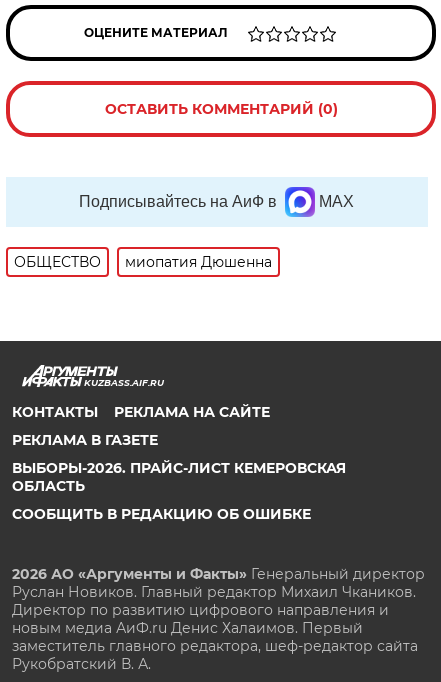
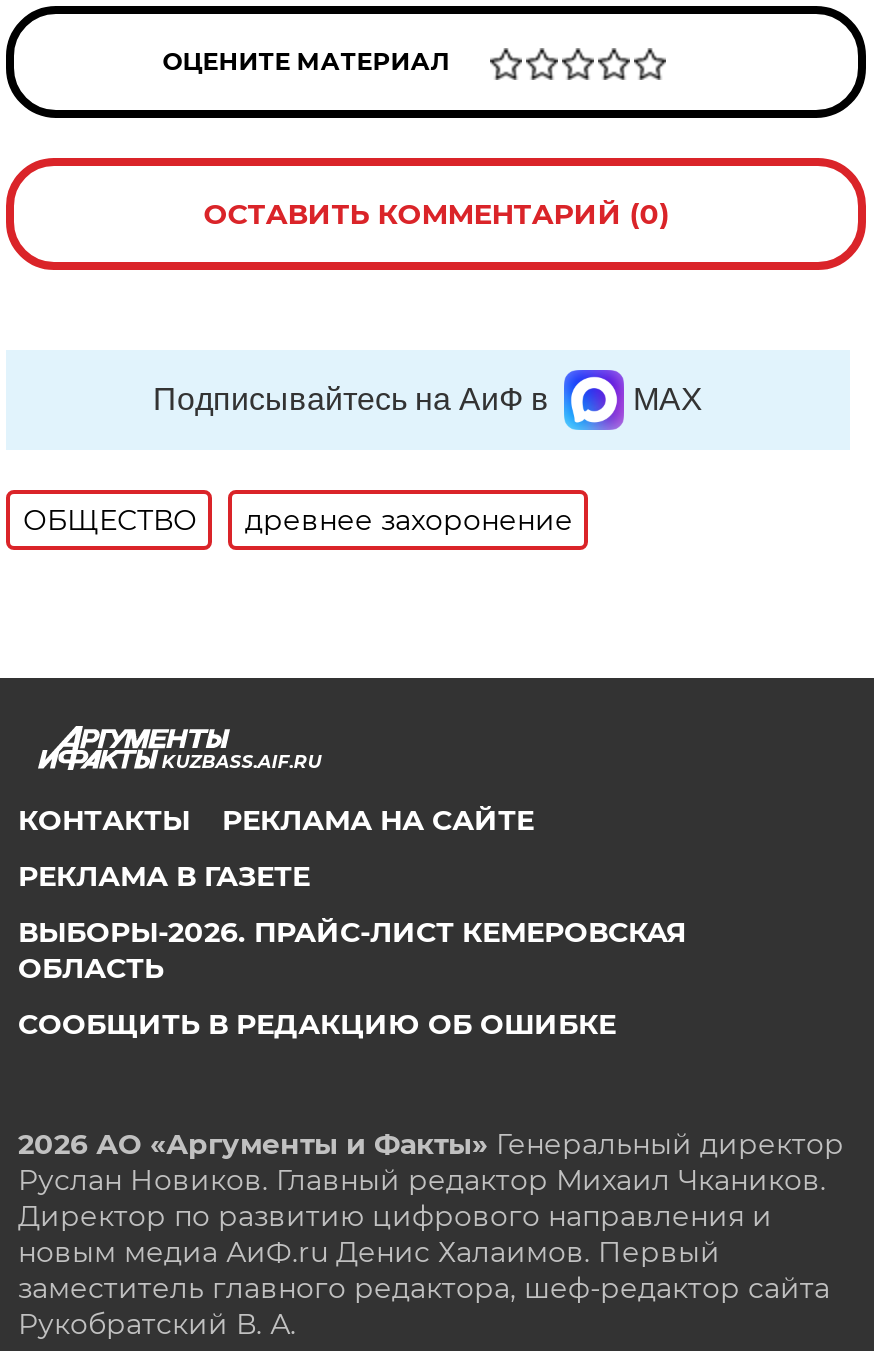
- миопатия Дюшенна
+ древнее захоронение
